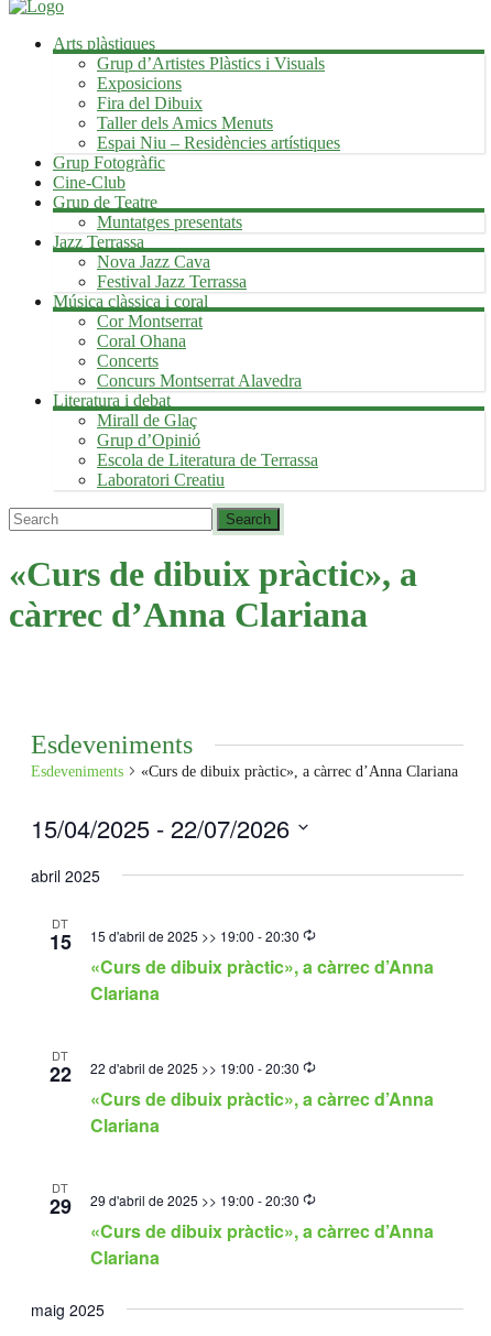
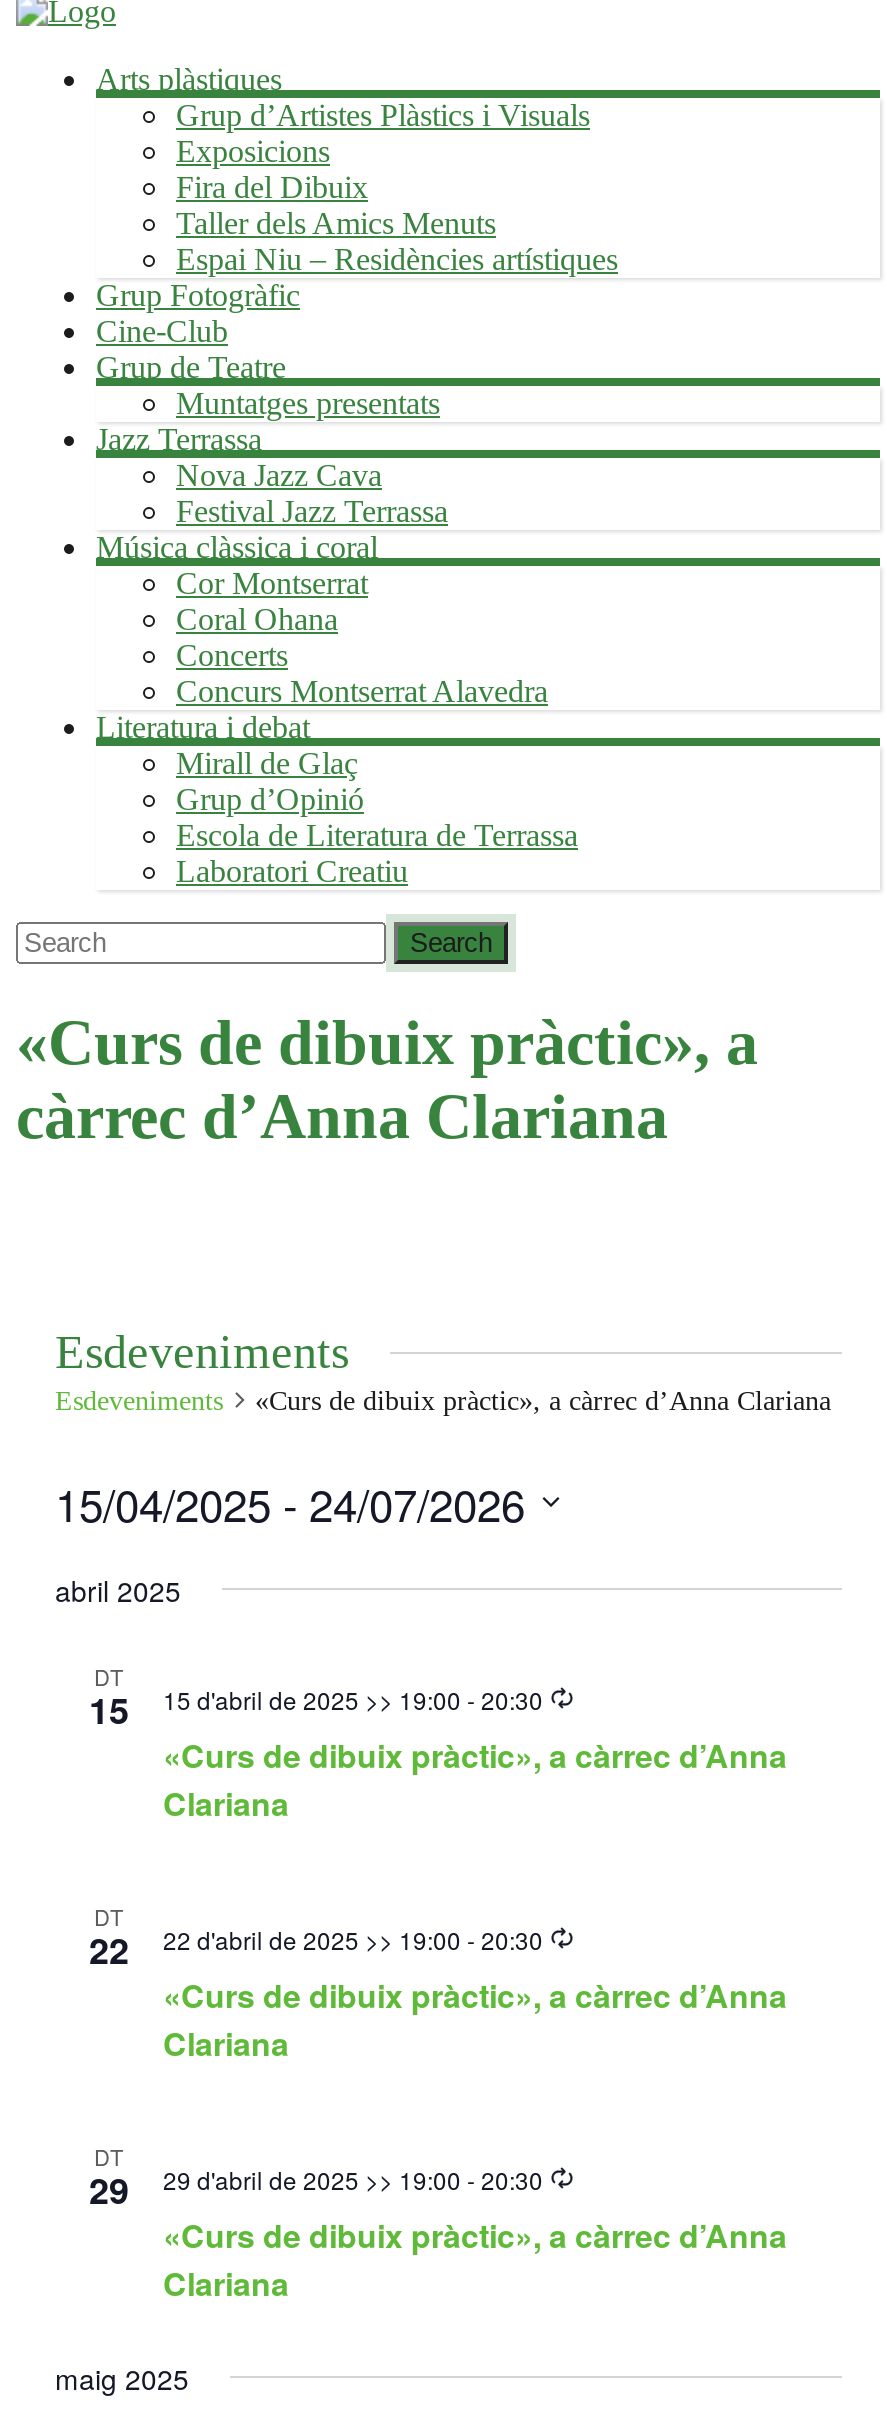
- 15/04/2025 - 22/07/2026
+ 15/04/2025 - 24/07/2026
